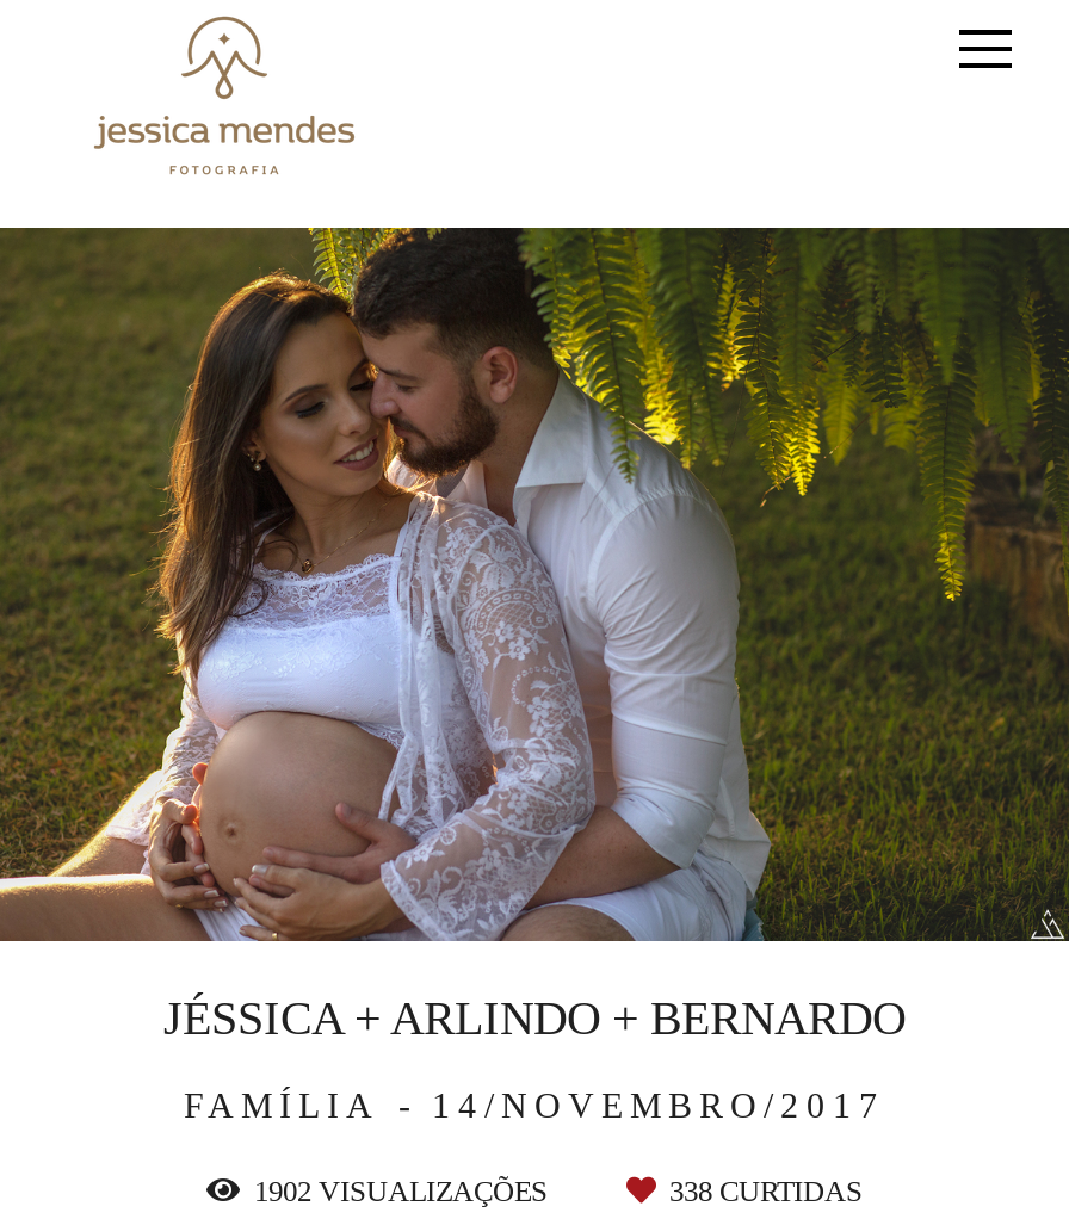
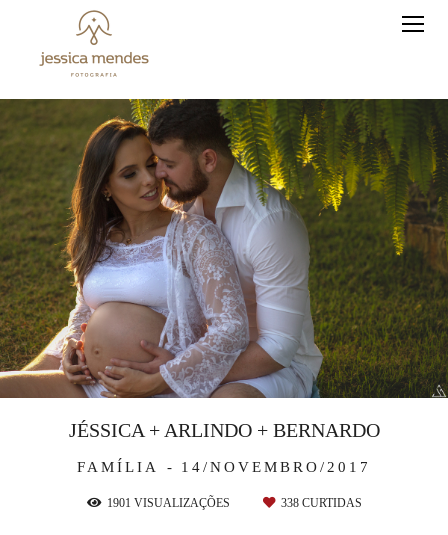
- 1902 VISUALIZAÇÕES
+ 1901 VISUALIZAÇÕES
